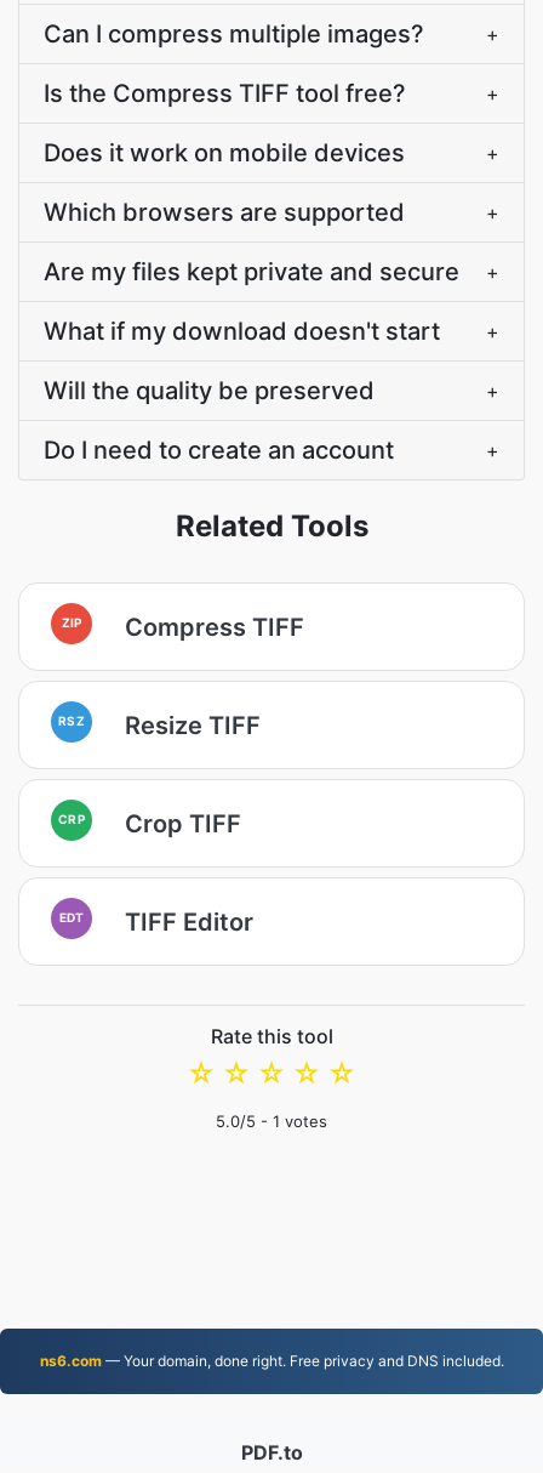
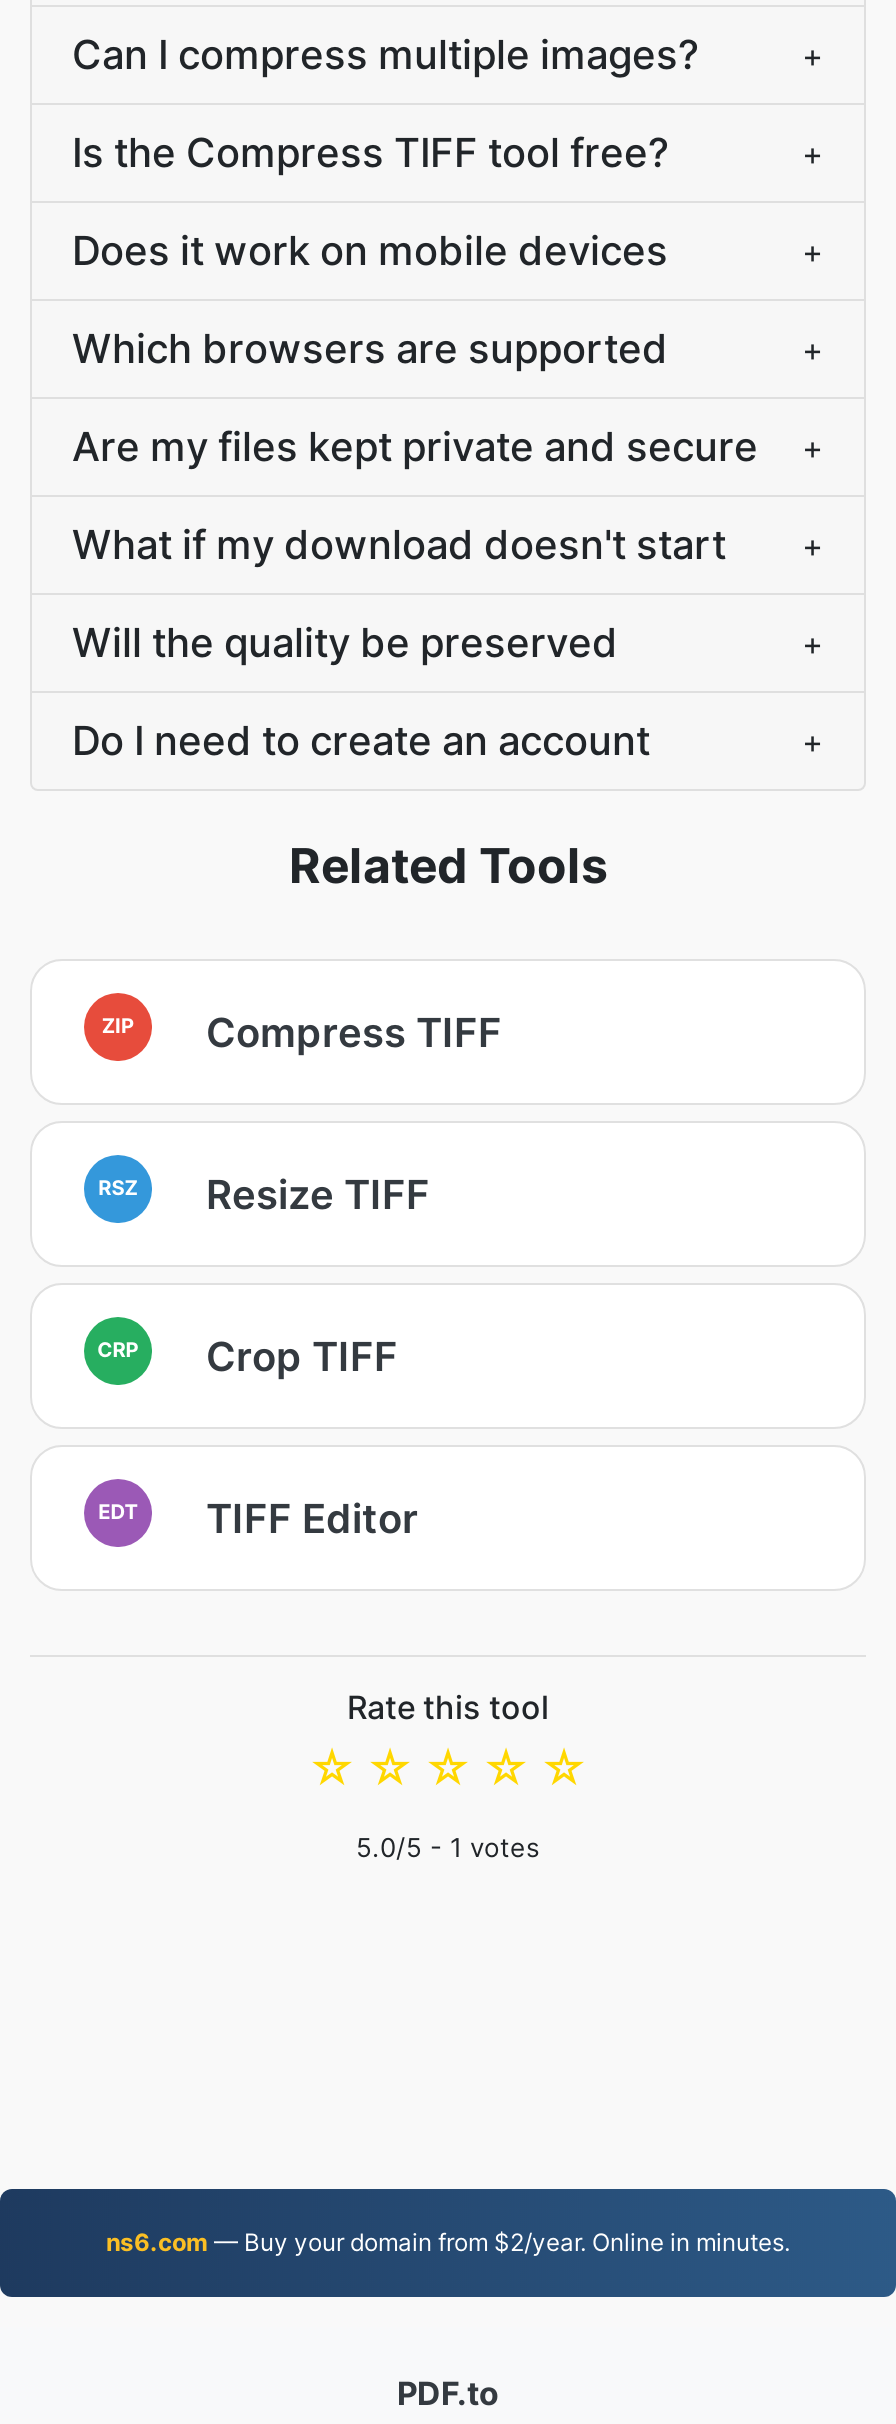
- ns6.com — Your domain, done right. Free privacy and DNS included.
+ ns6.com — Buy your domain from $2/year. Online in minutes.
